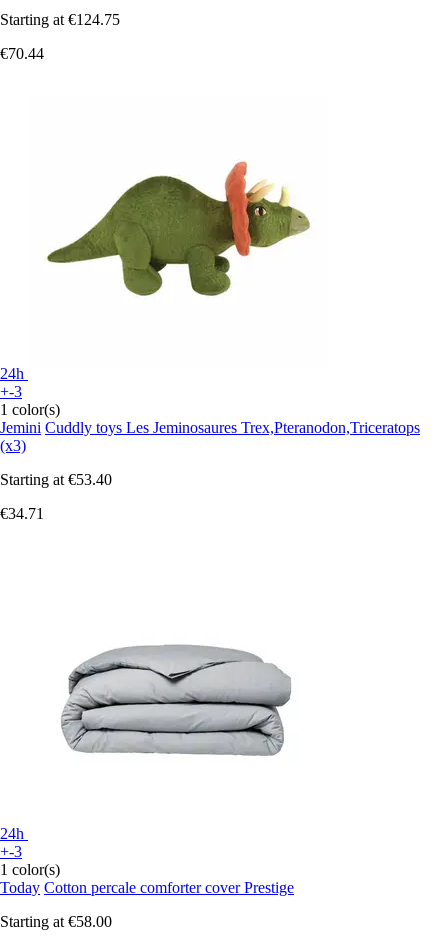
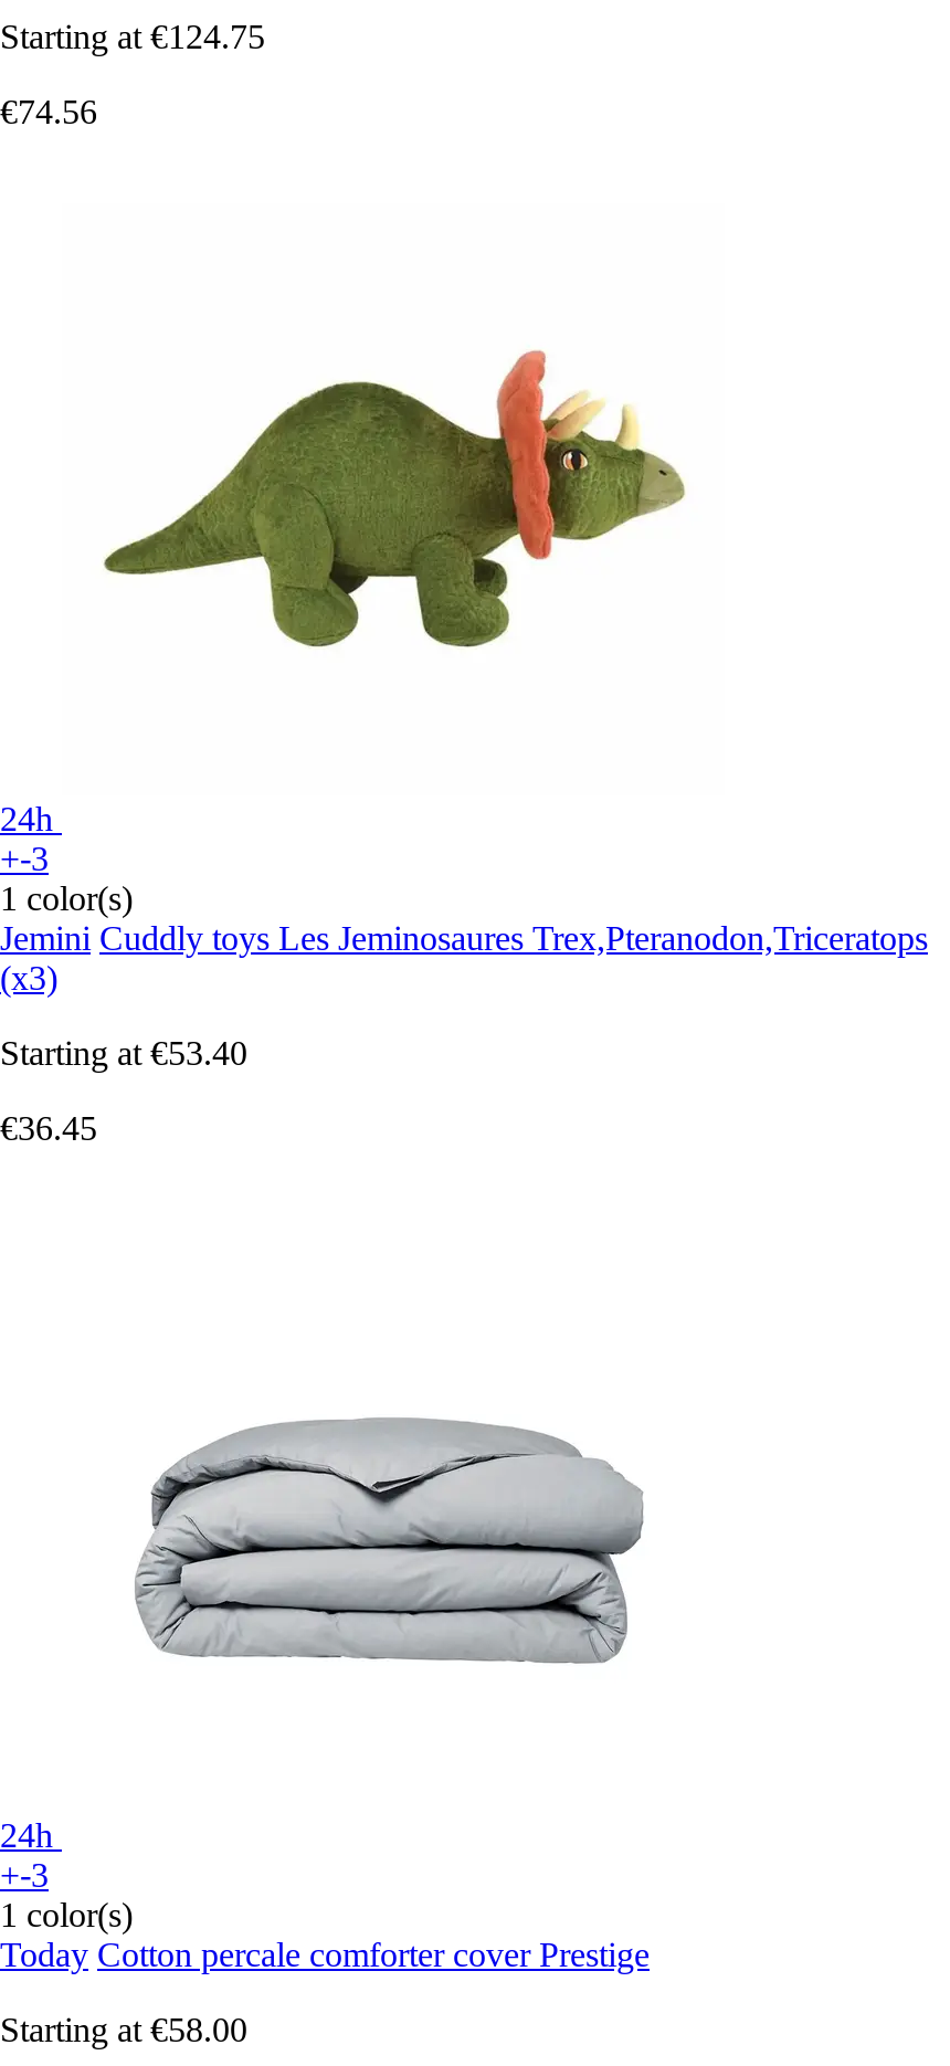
- €70.44
+ €74.56

- €34.71
+ €36.45
